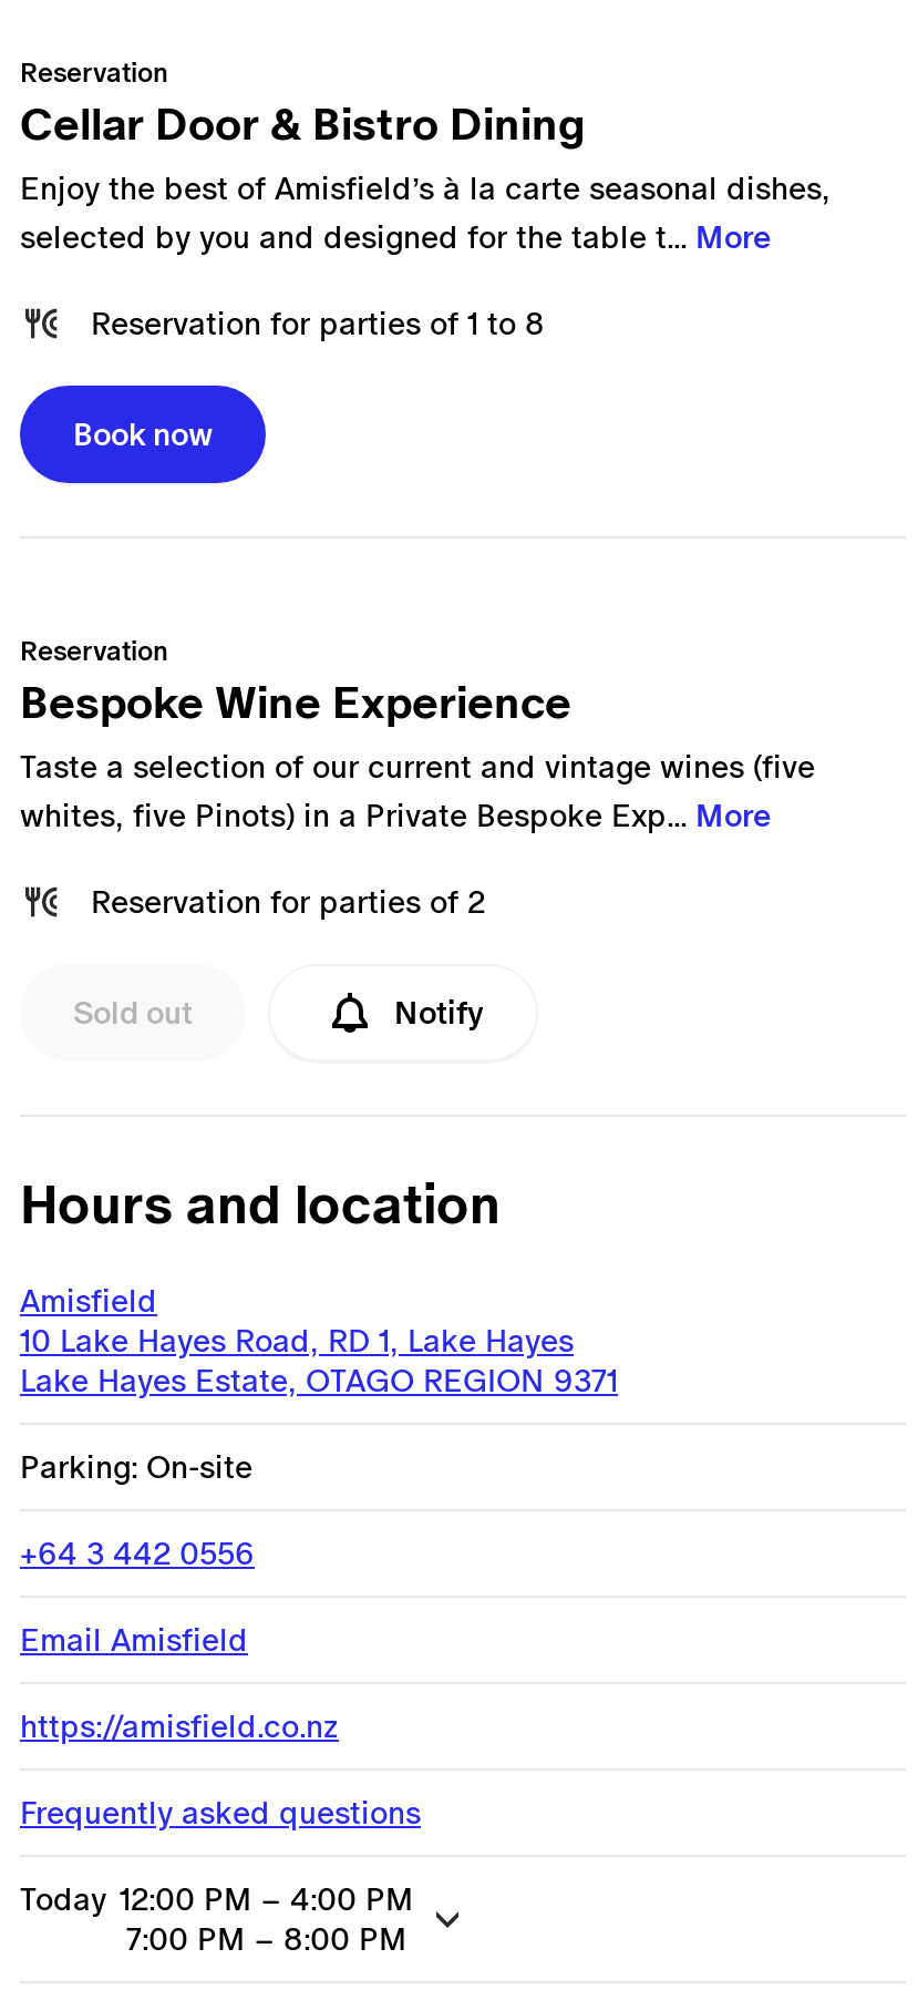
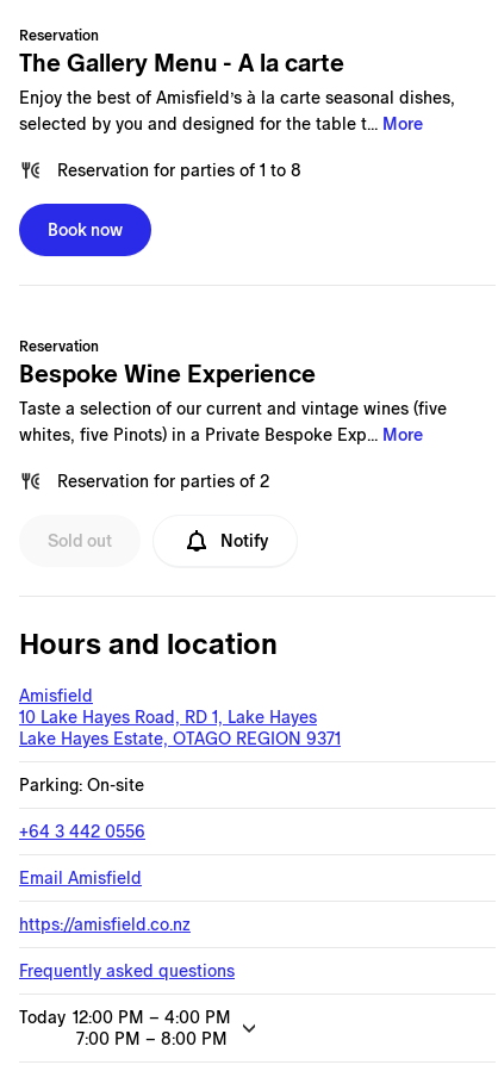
- Cellar Door & Bistro Dining
+ The Gallery Menu - A la carte
